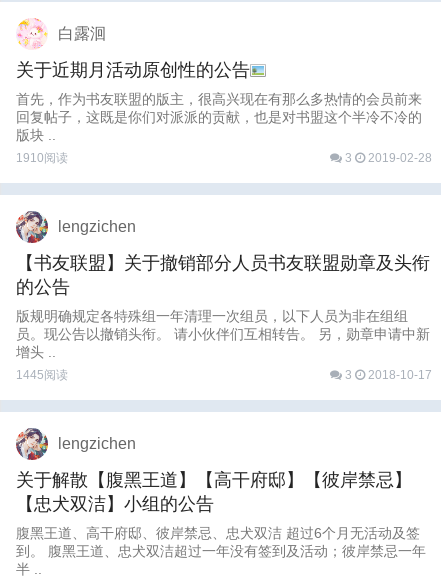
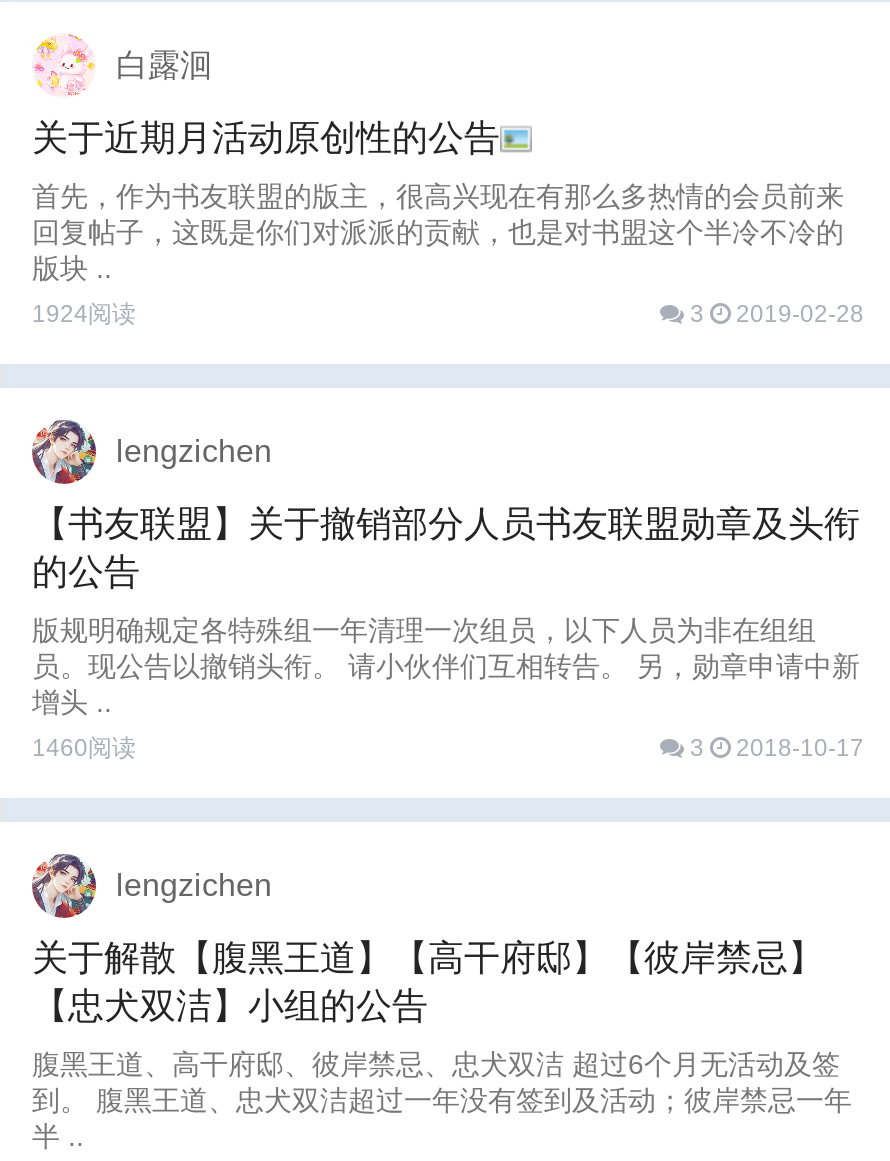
- 1910阅读
+ 1924阅读

- 1445阅读
+ 1460阅读
